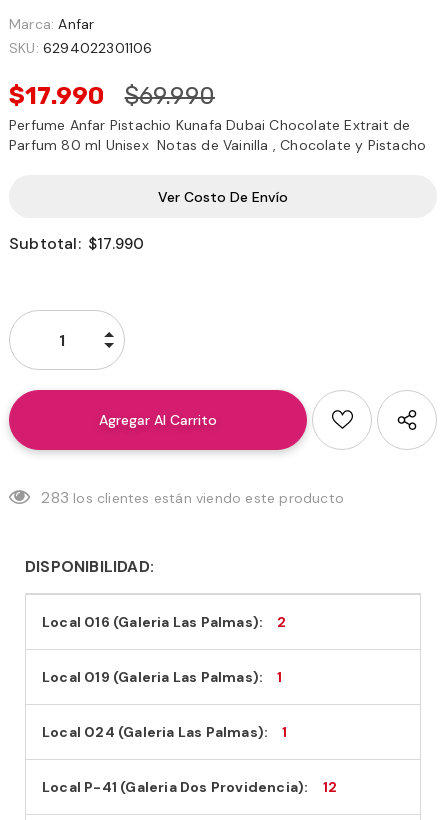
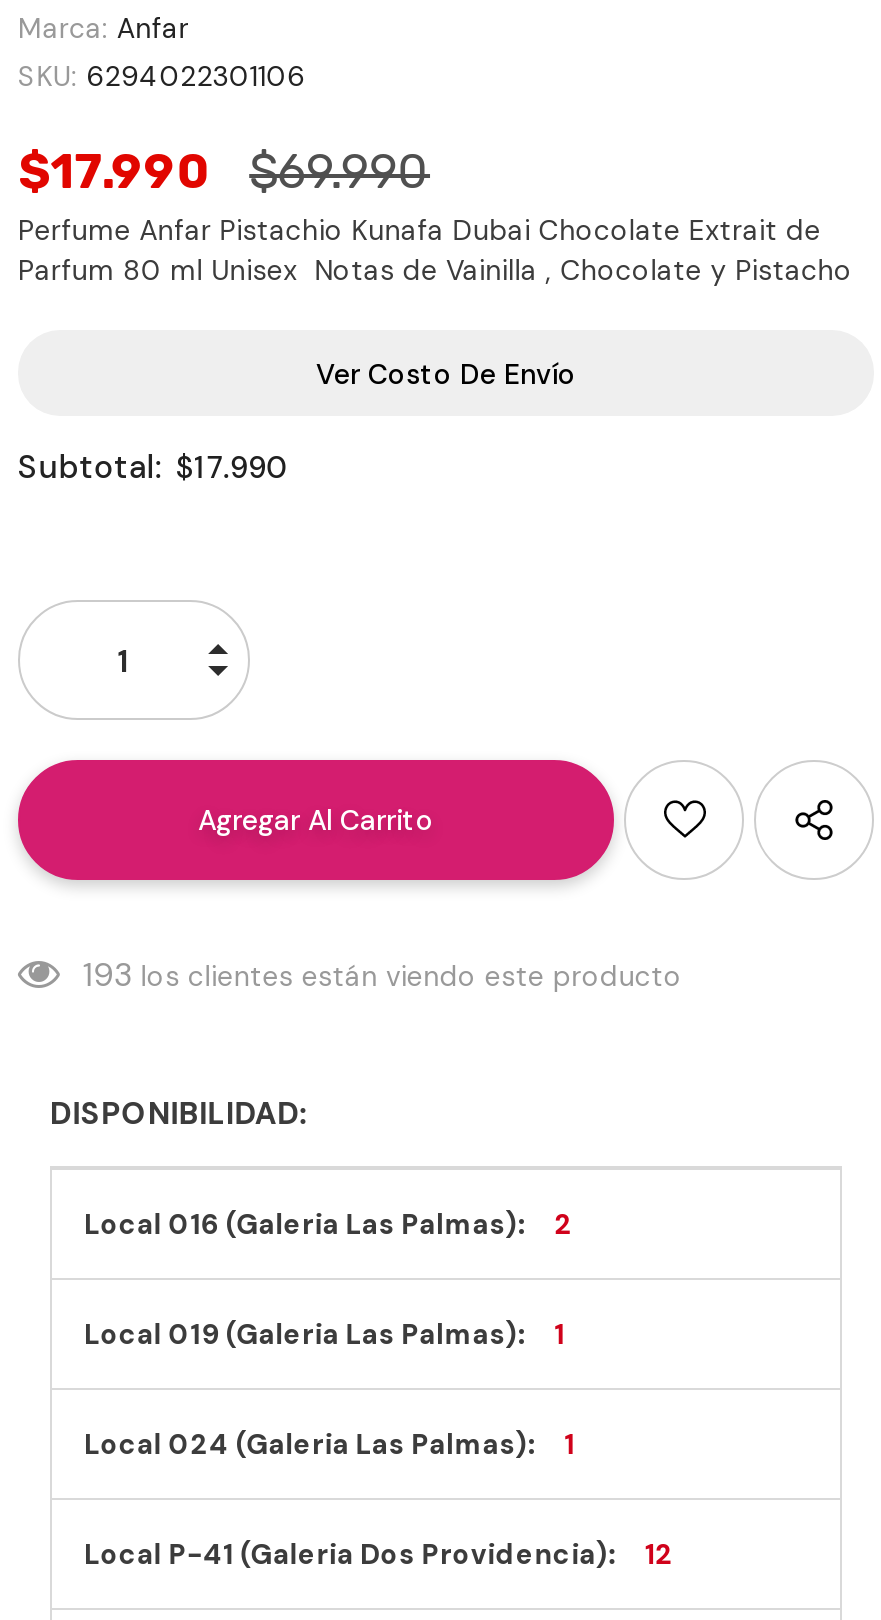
- 283 los clientes están viendo este producto
+ 193 los clientes están viendo este producto
